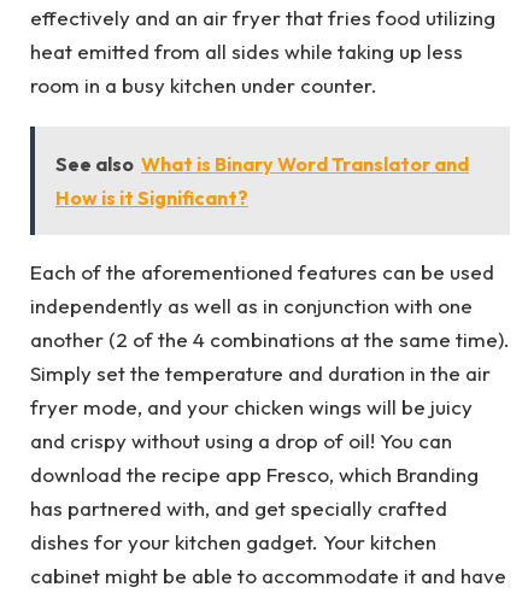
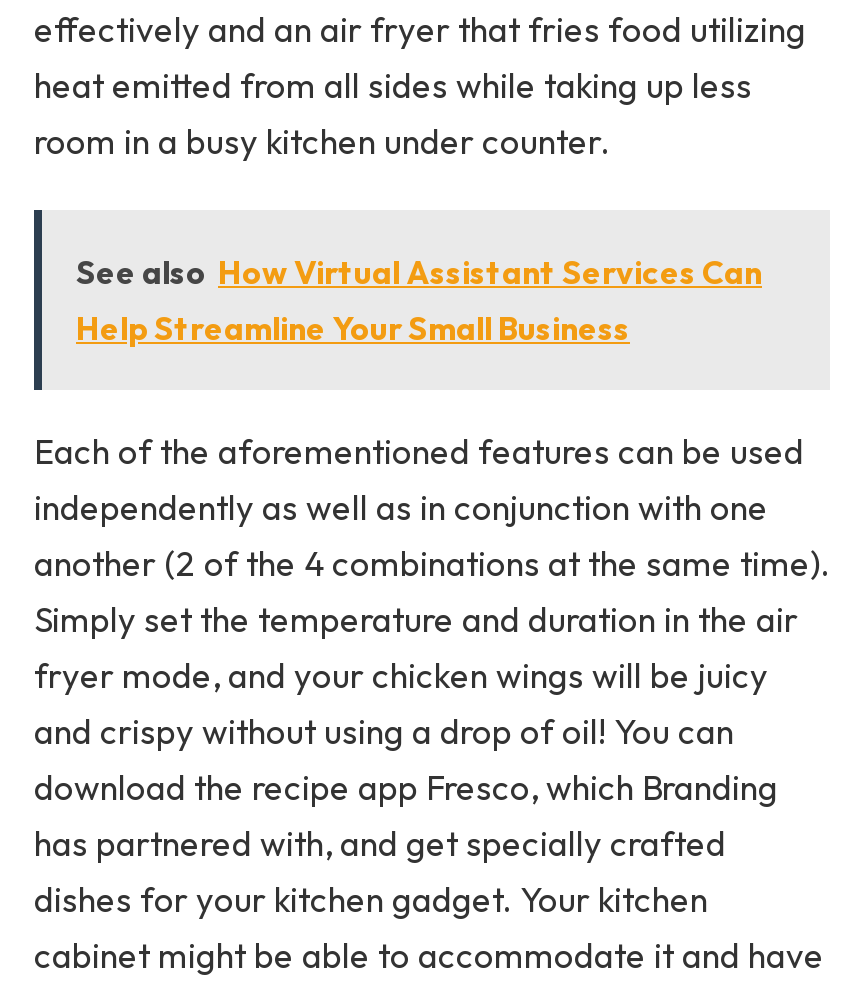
- See also What is Binary Word Translator and
- How is it Significant?
+ See also How Virtual Assistant Services Can
+ Help Streamline Your Small Business
